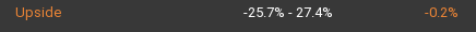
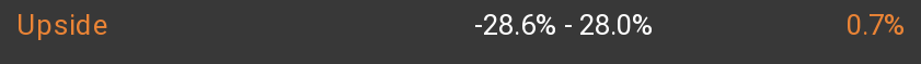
- -25.7% - 27.4%
+ -28.6% - 28.0%

- -0.2%
+ 0.7%
